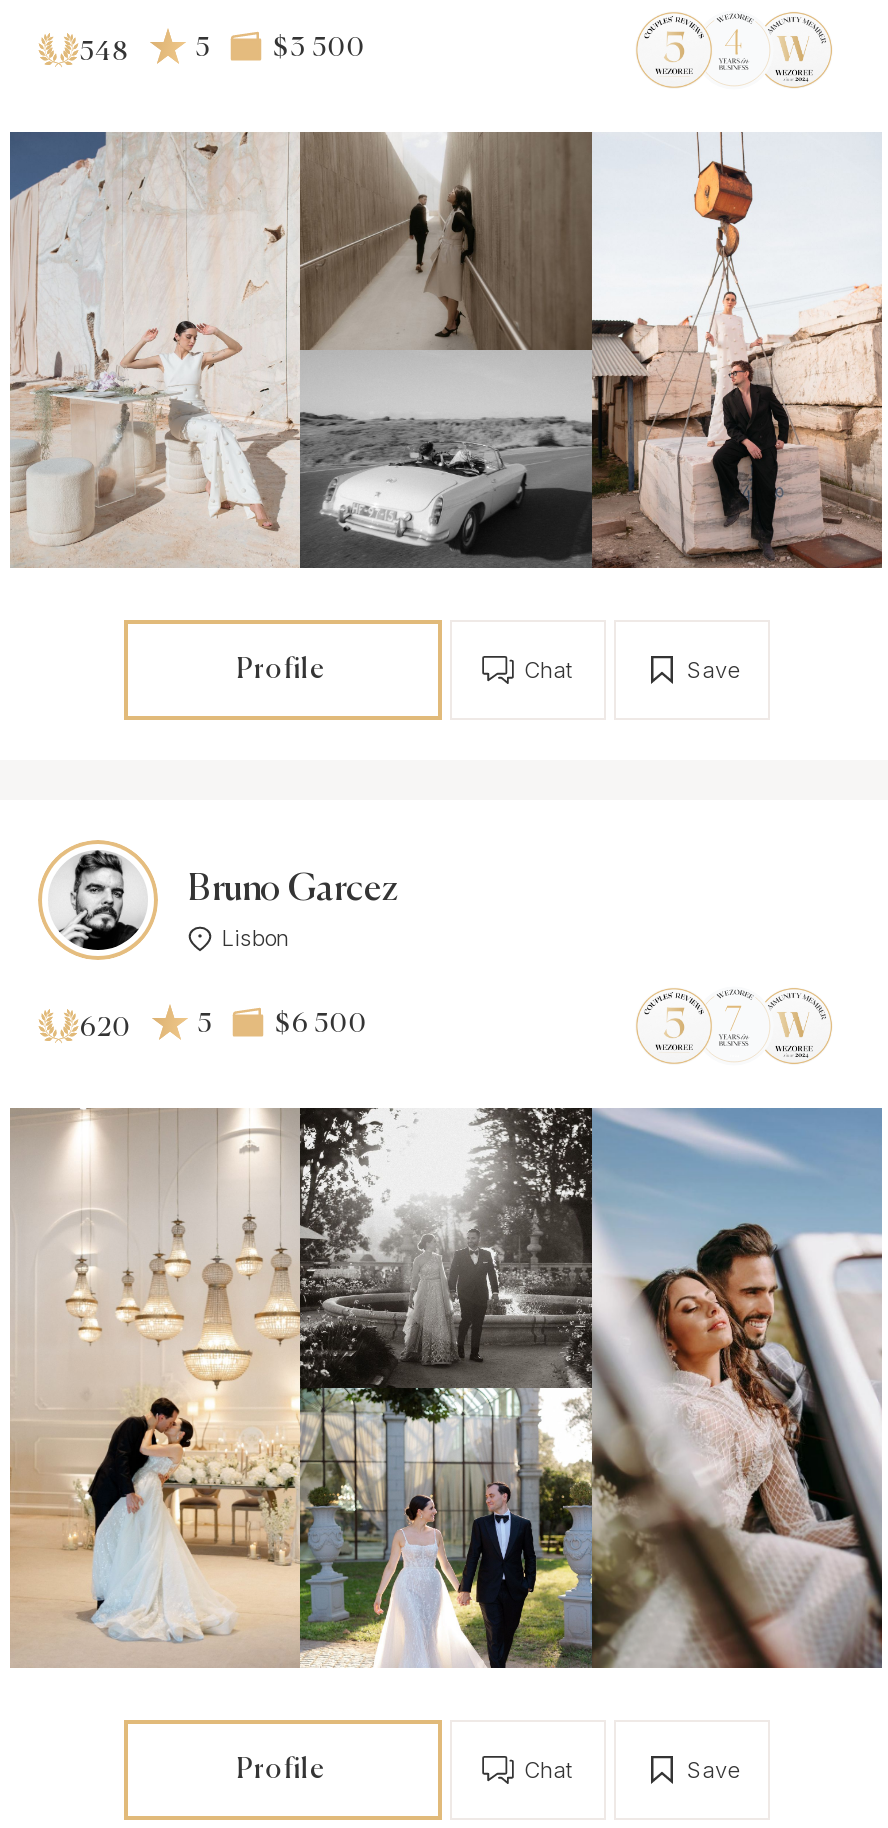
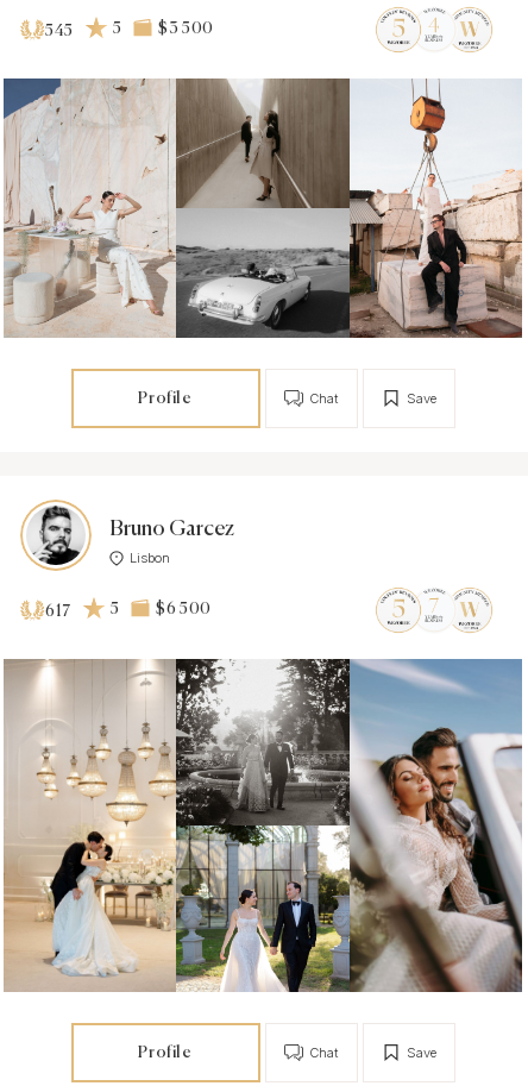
- 548
+ 545

- 620
+ 617
